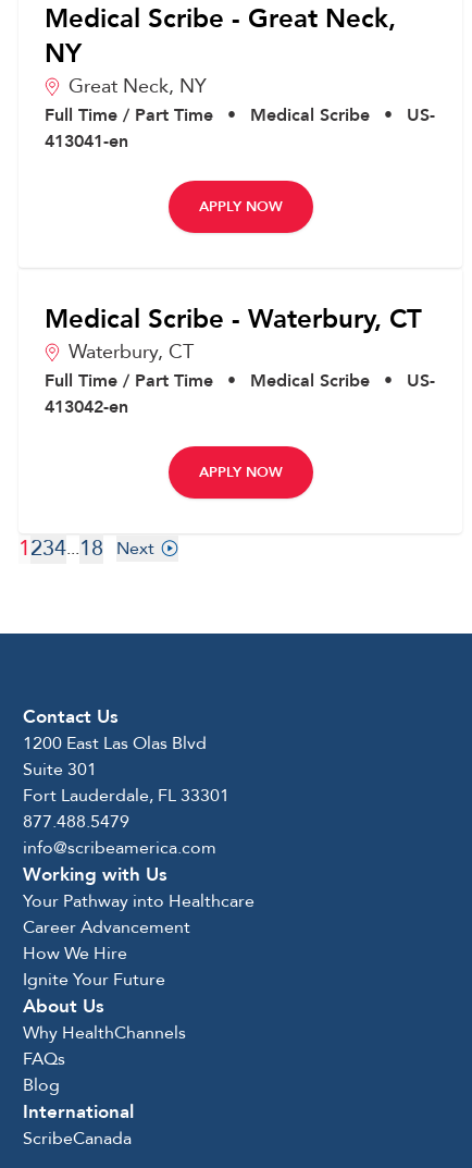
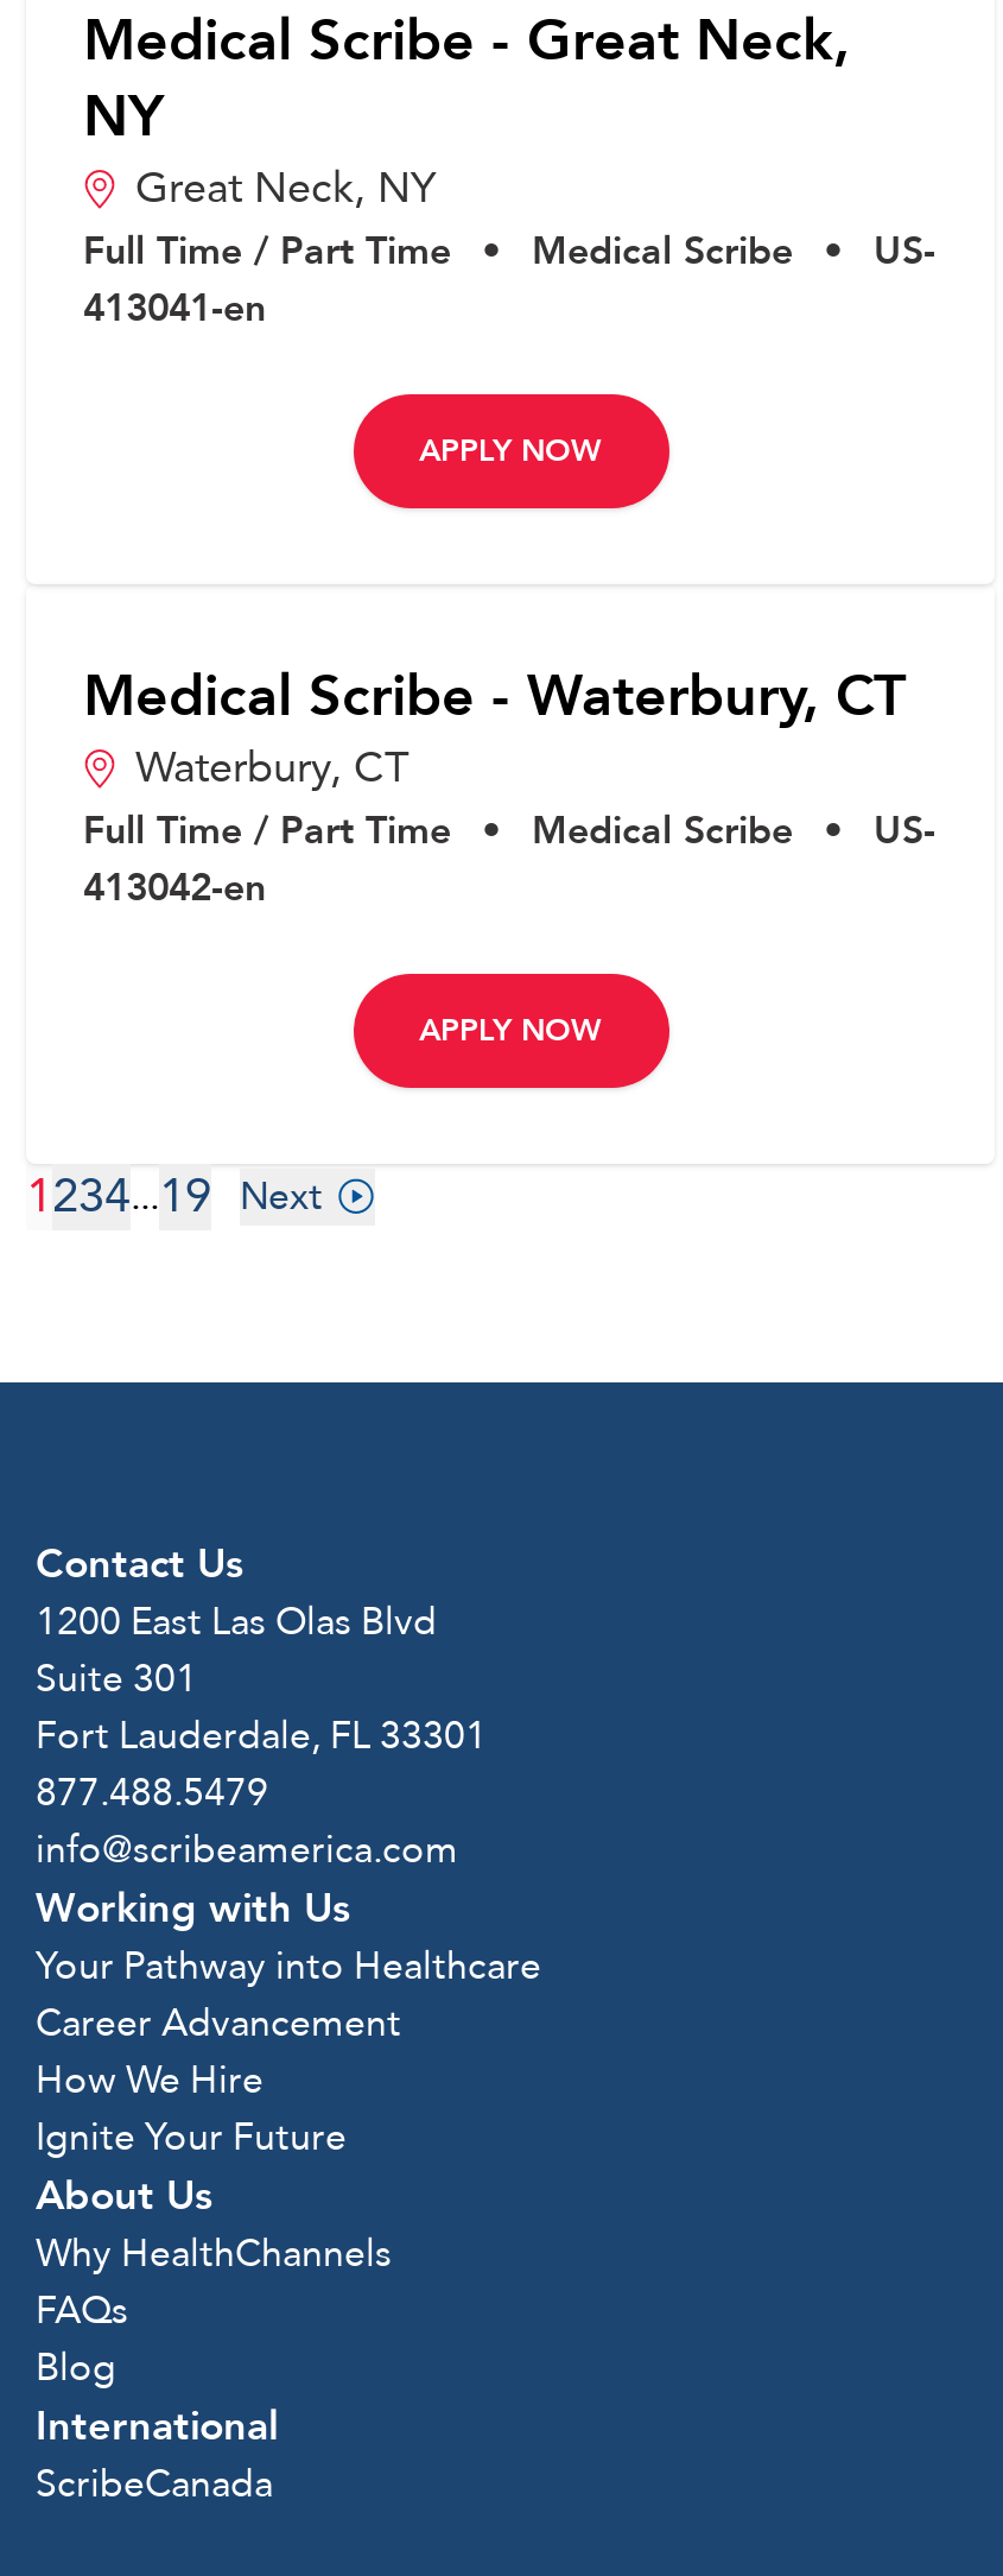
- 1 234...18 Next
+ 1 234...19 Next
